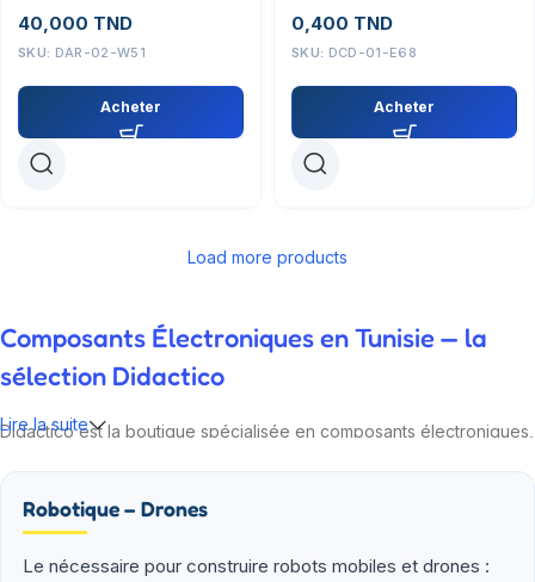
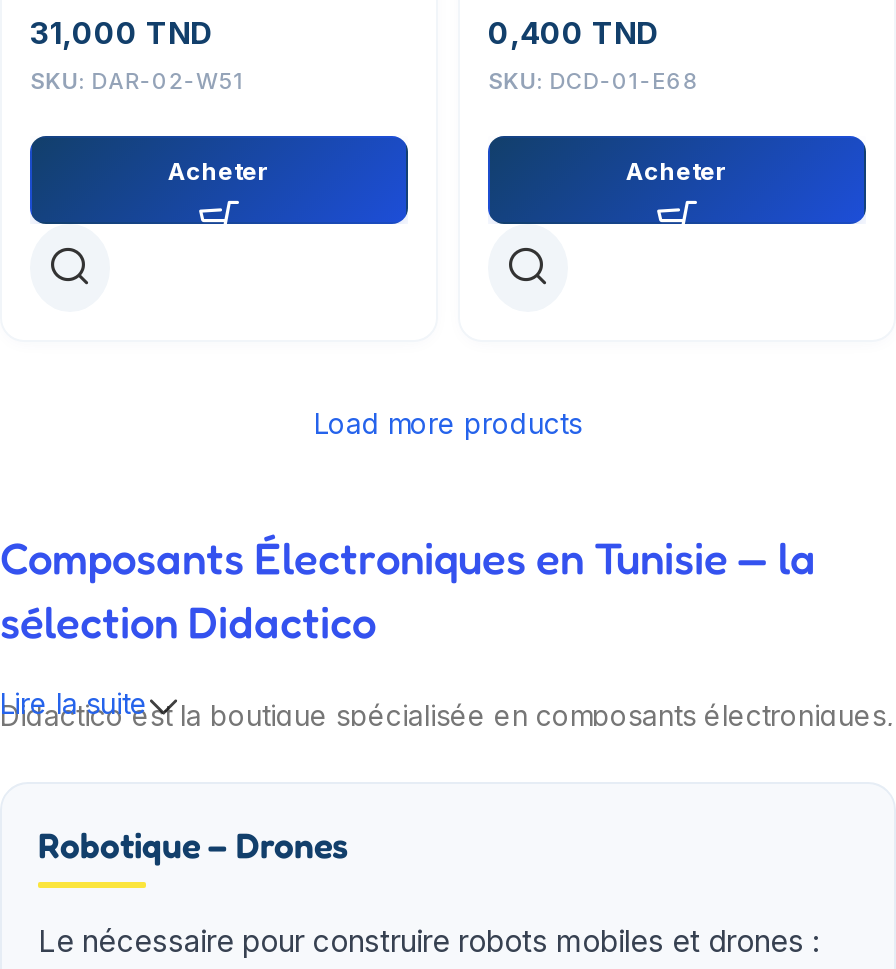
- 40,000 TND
+ 31,000 TND
